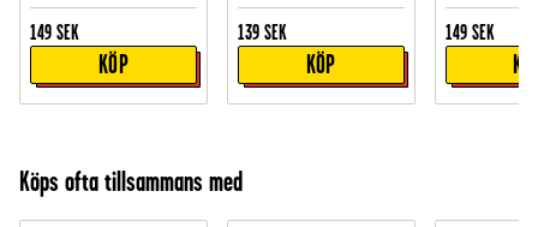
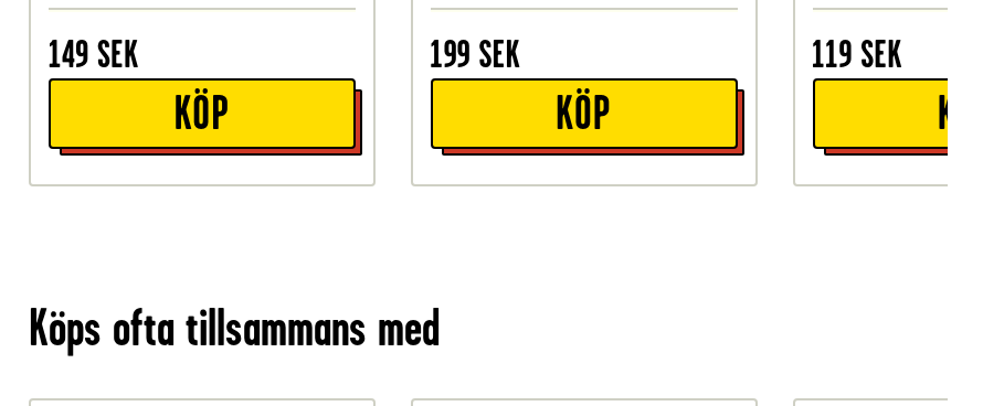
- 139 SEK
+ 199 SEK

- 149 SEK
+ 119 SEK
